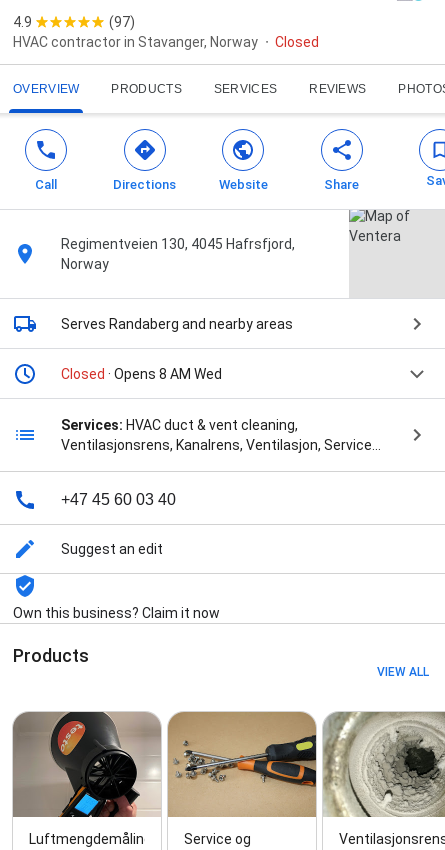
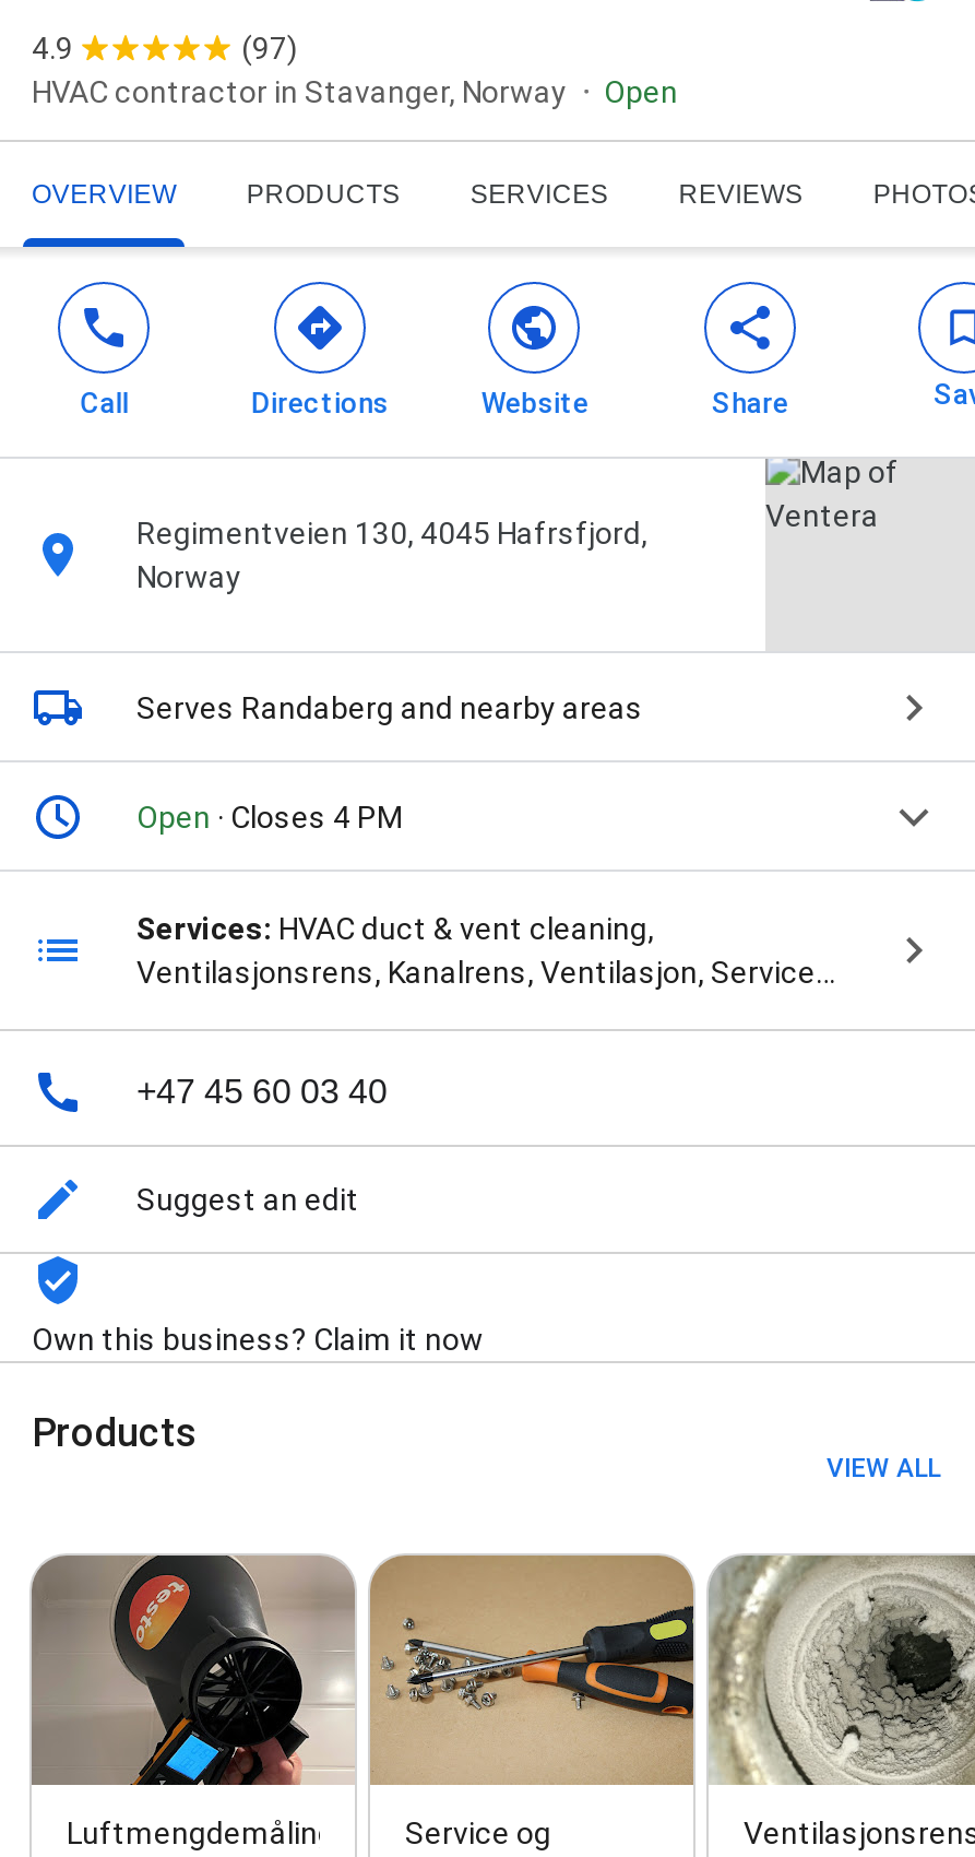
- Closed
+ Open

- Closed · Opens 8 AM Wed
+ Open · Closes 4 PM
